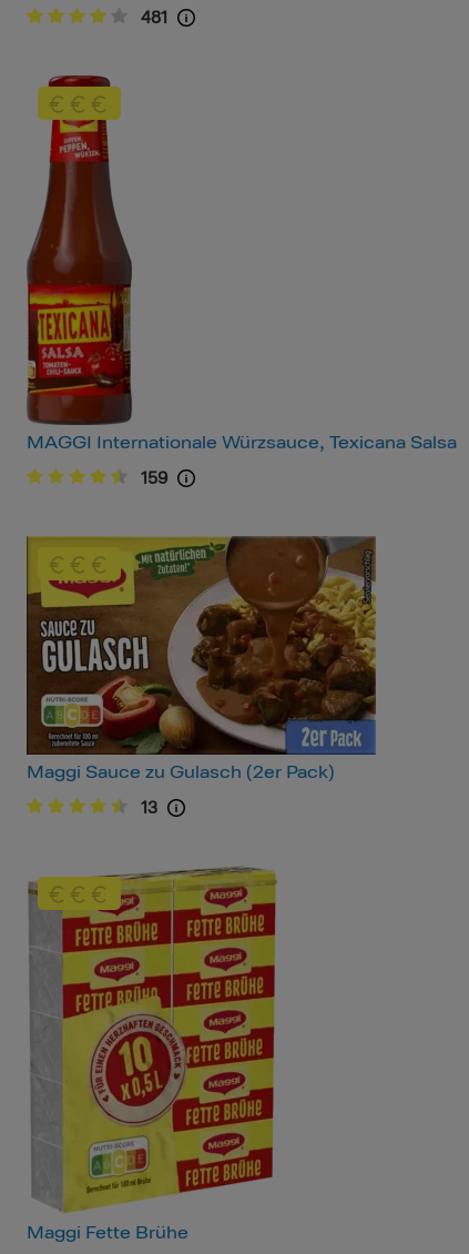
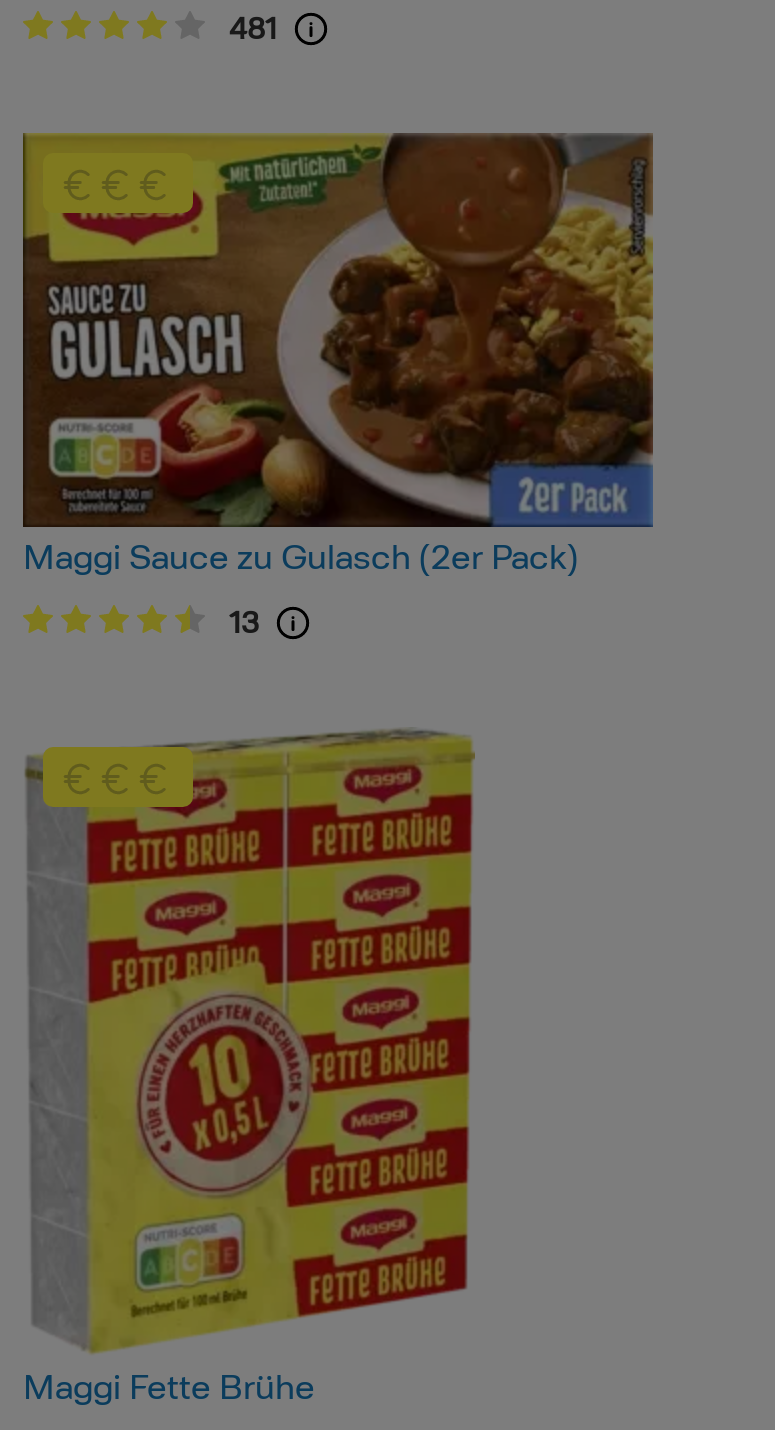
- [image]
- MAGGI Internationale Würzsauce, Texicana Salsa
- 159
